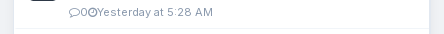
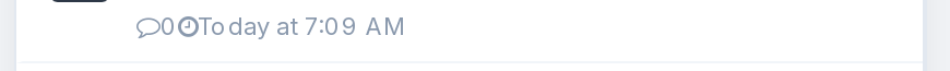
- Yesterday at 5:28 AM
+ Today at 7:09 AM
